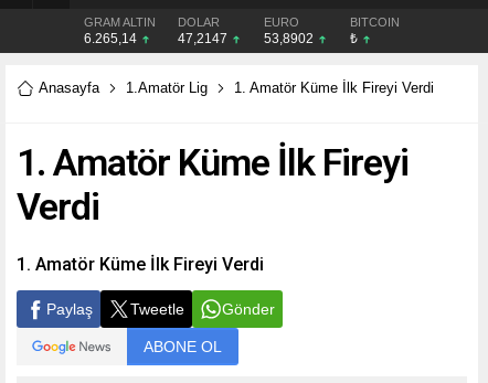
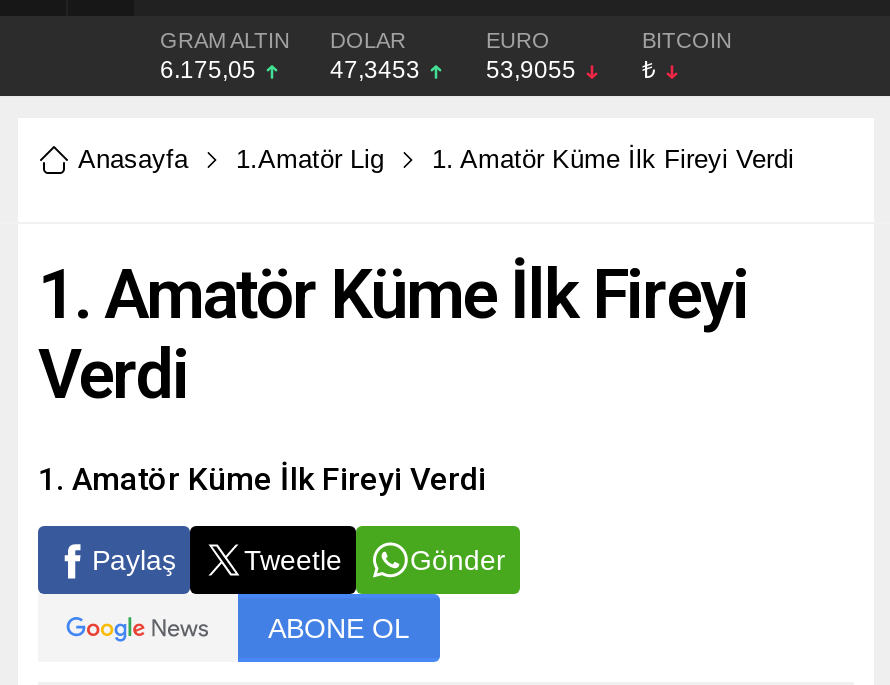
- 6.265,14
+ 6.175,05

- 47,2147
+ 47,3453

- 53,8902
+ 53,9055
